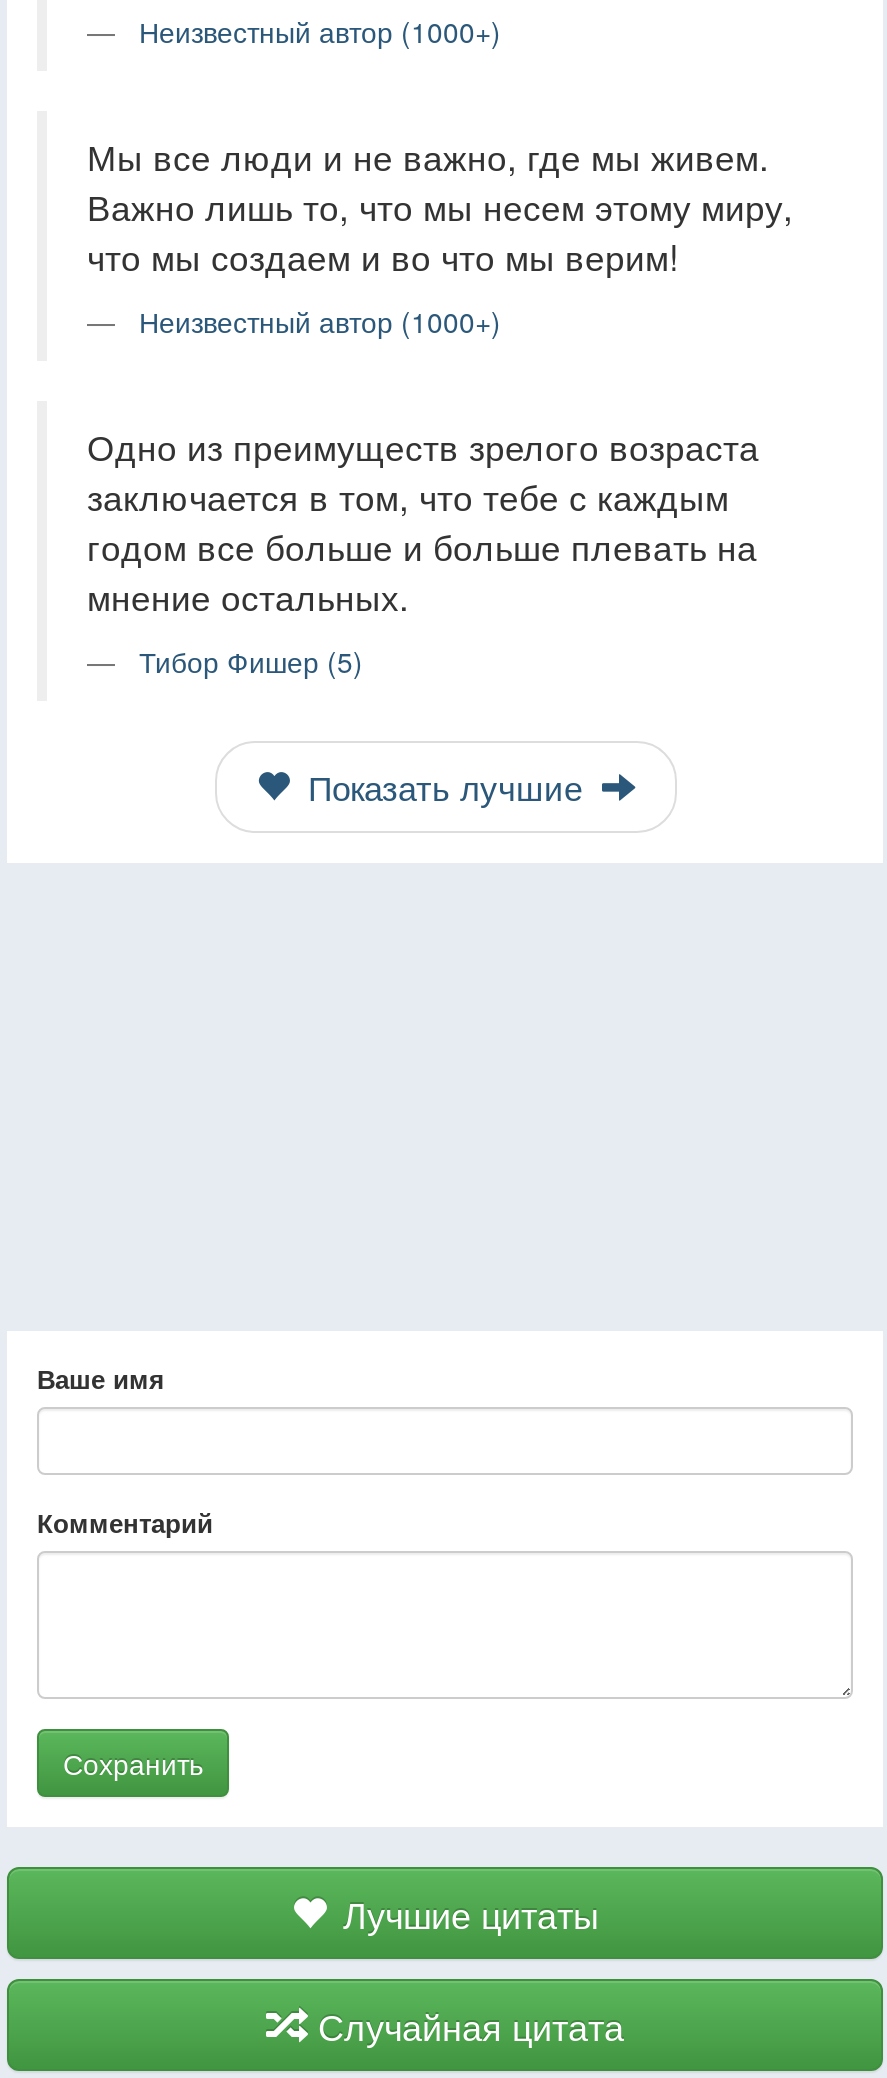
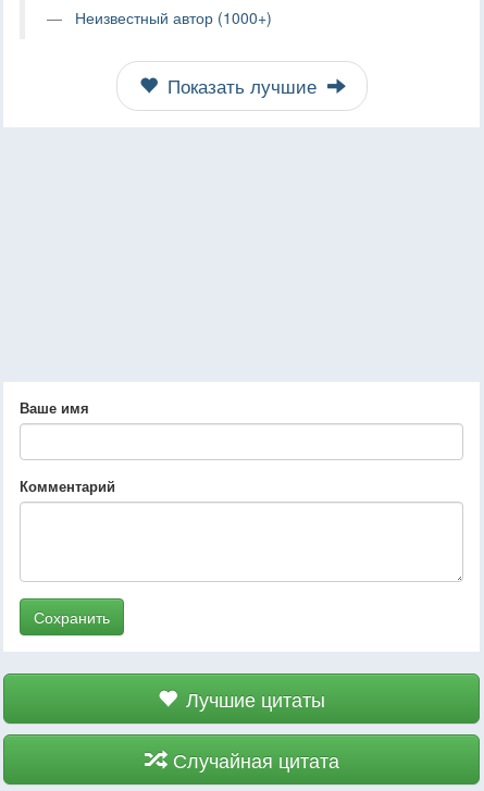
- Мы все люди и не важно, где мы живем.
- Важно лишь то, что мы несем этому миру,
- что мы создаем и во что мы верим!
- Неизвестный автор (1000+)
- Одно из преимуществ зрелого возраста
- заключается в том, что тебе с каждым
- годом все больше и больше плевать на
- мнение остальных.
- Тибор Фишер (5)
